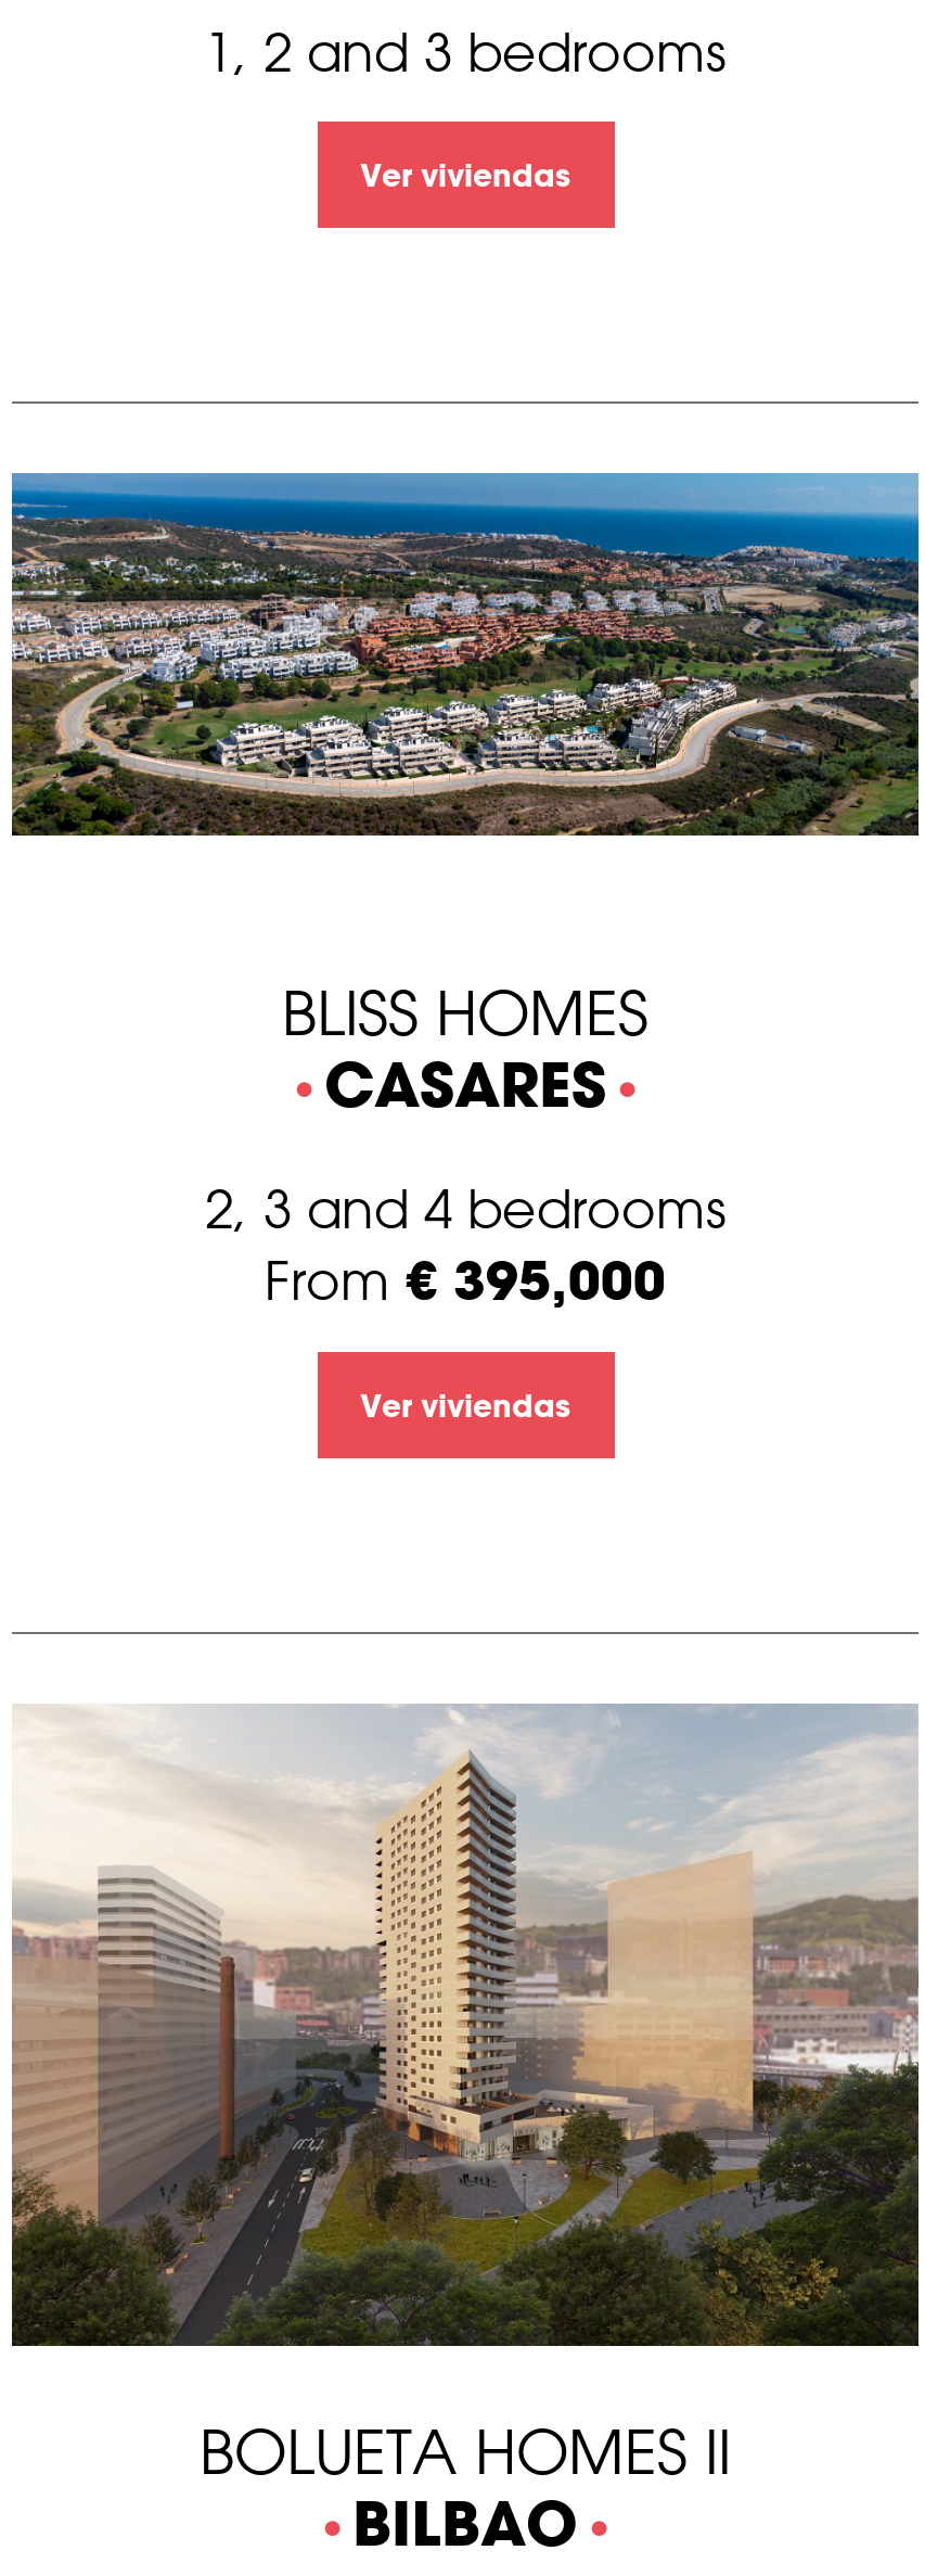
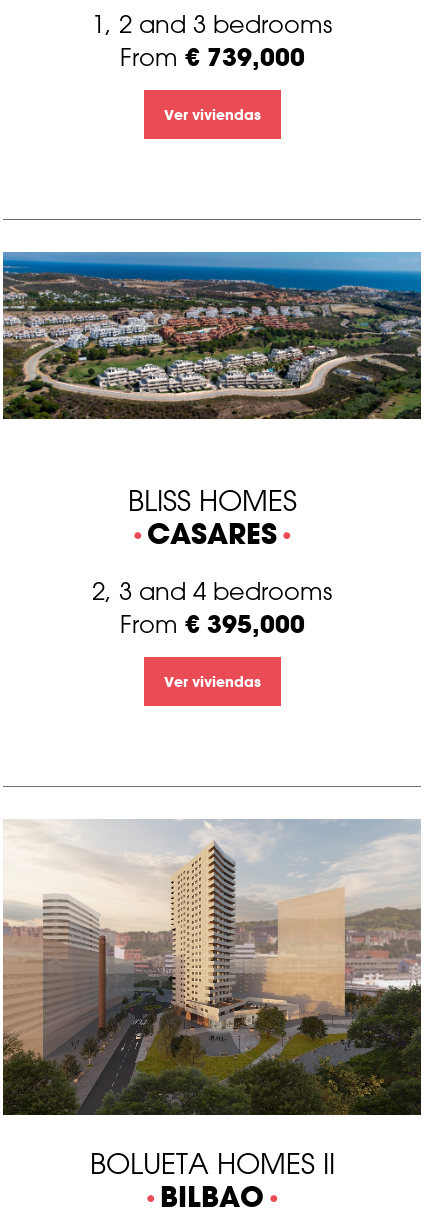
+ From € 739,000
